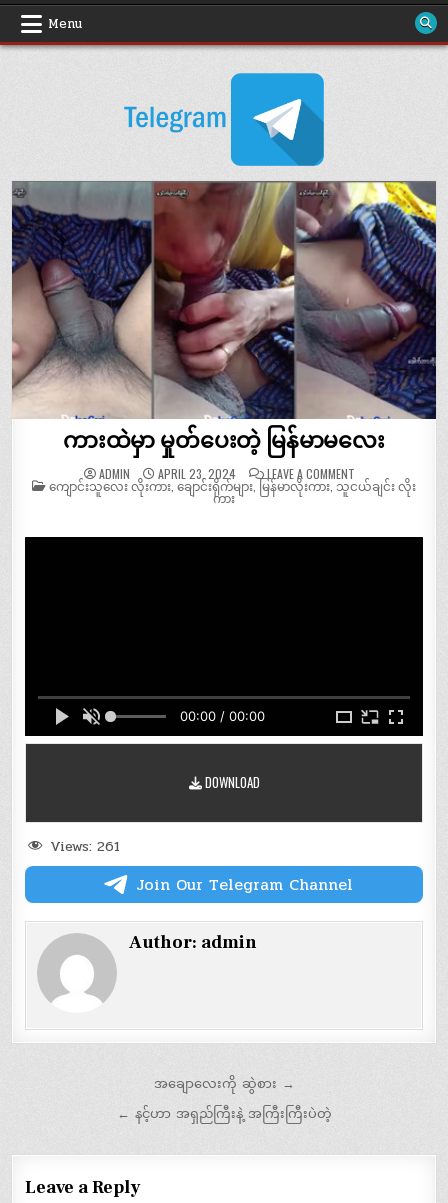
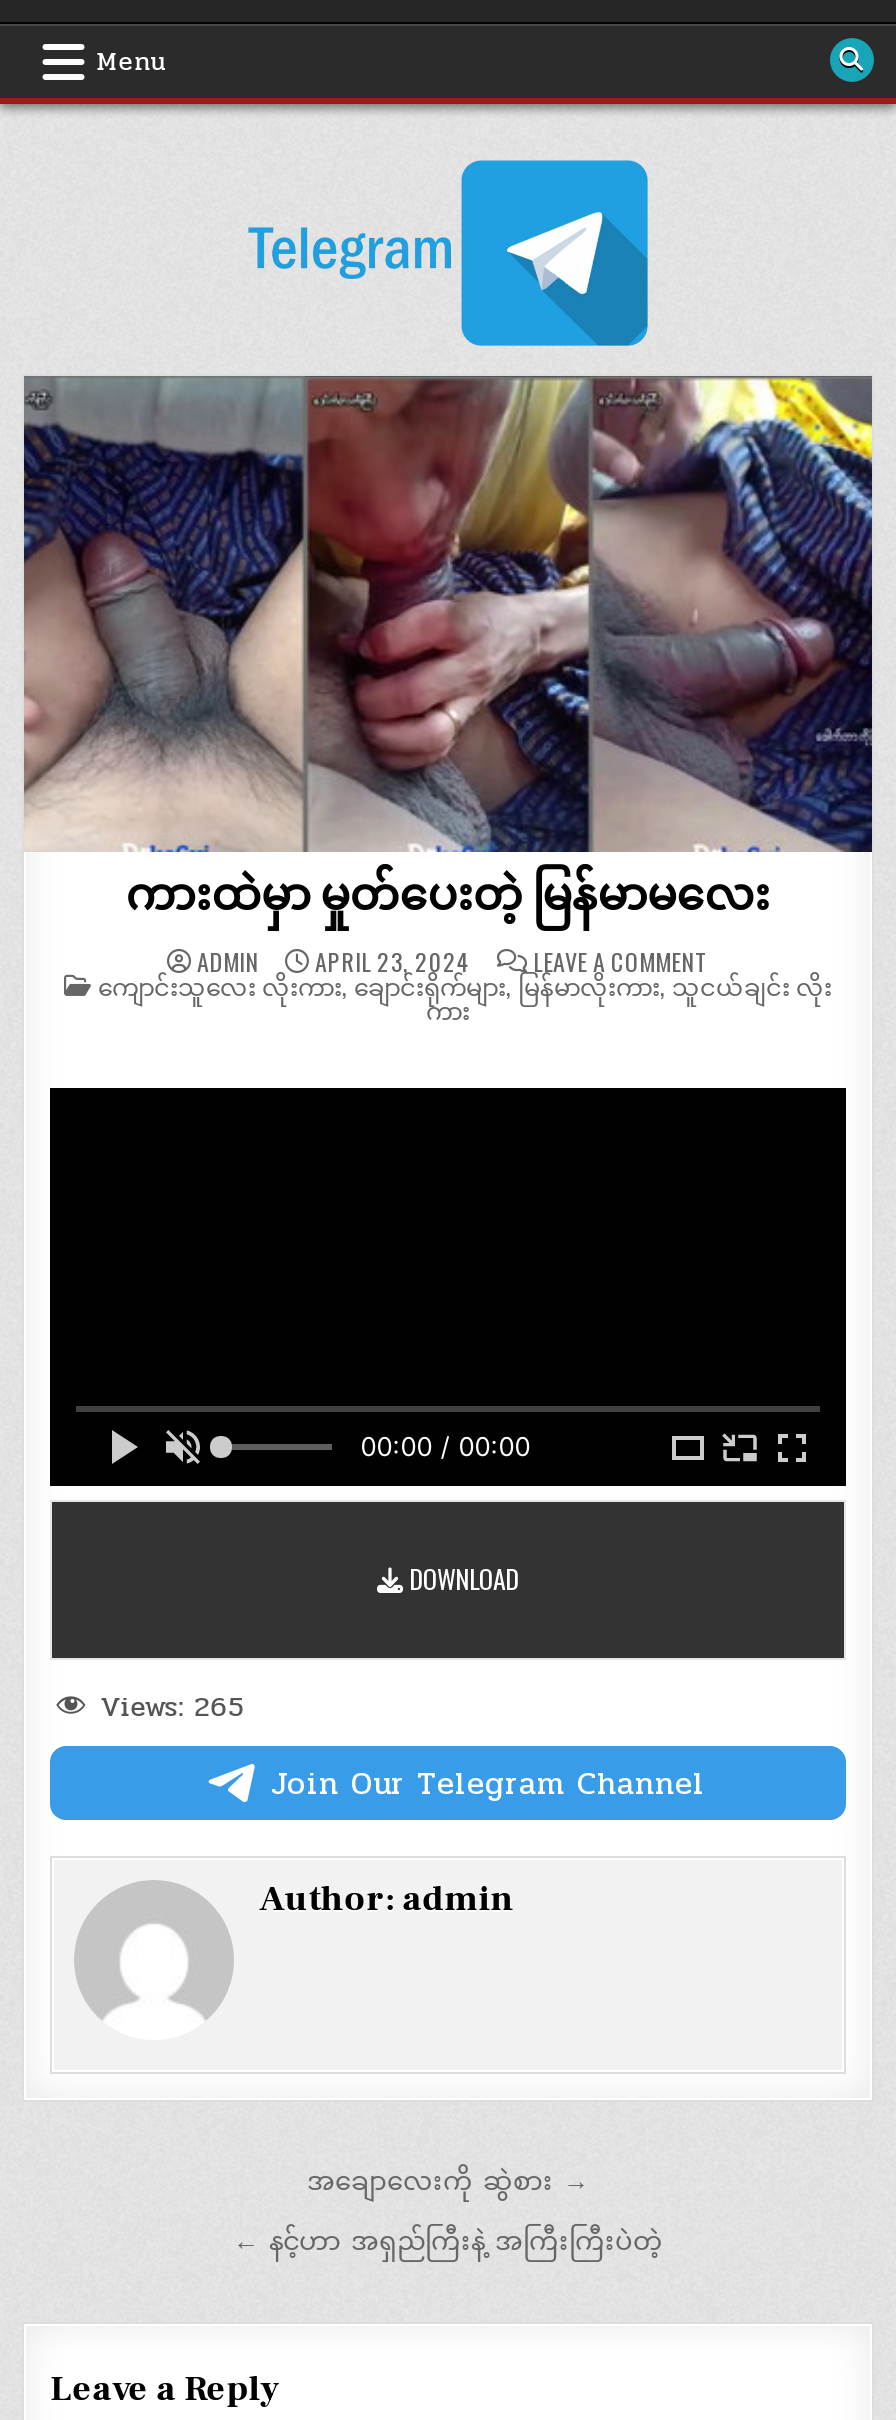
- Views: 261
+ Views: 265
